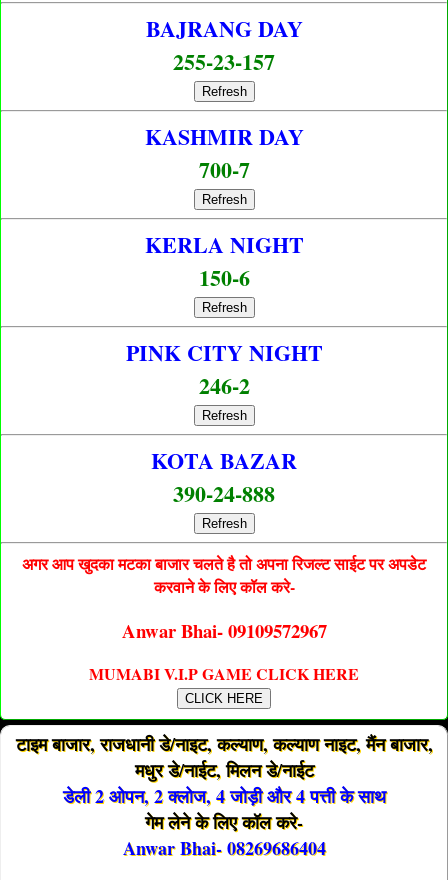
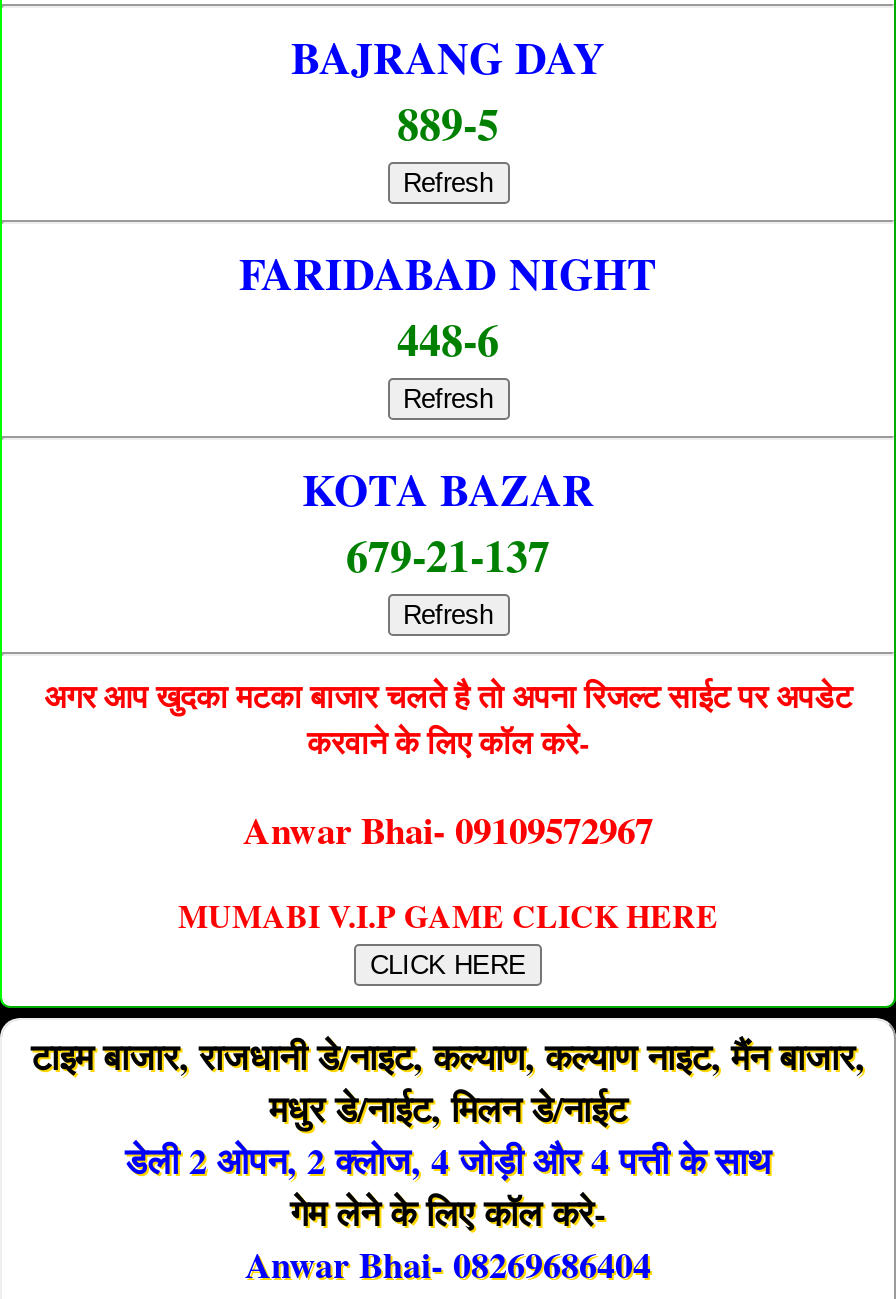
- 255-23-157
+ 889-5

- KASHMIR DAY
- 700-7
- Refresh
- KERLA NIGHT
- 150-6
- Refresh
- PINK CITY NIGHT
- 246-2
+ FARIDABAD NIGHT
+ 448-6

- 390-24-888
+ 679-21-137
